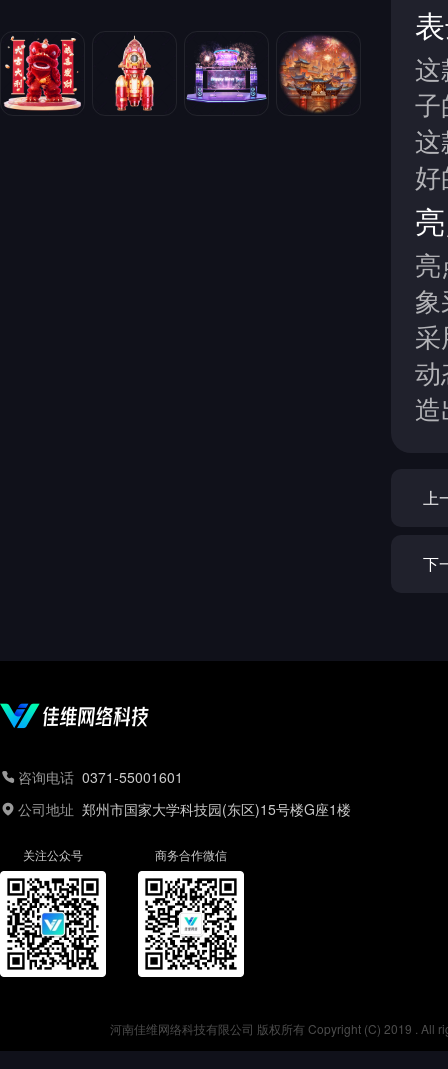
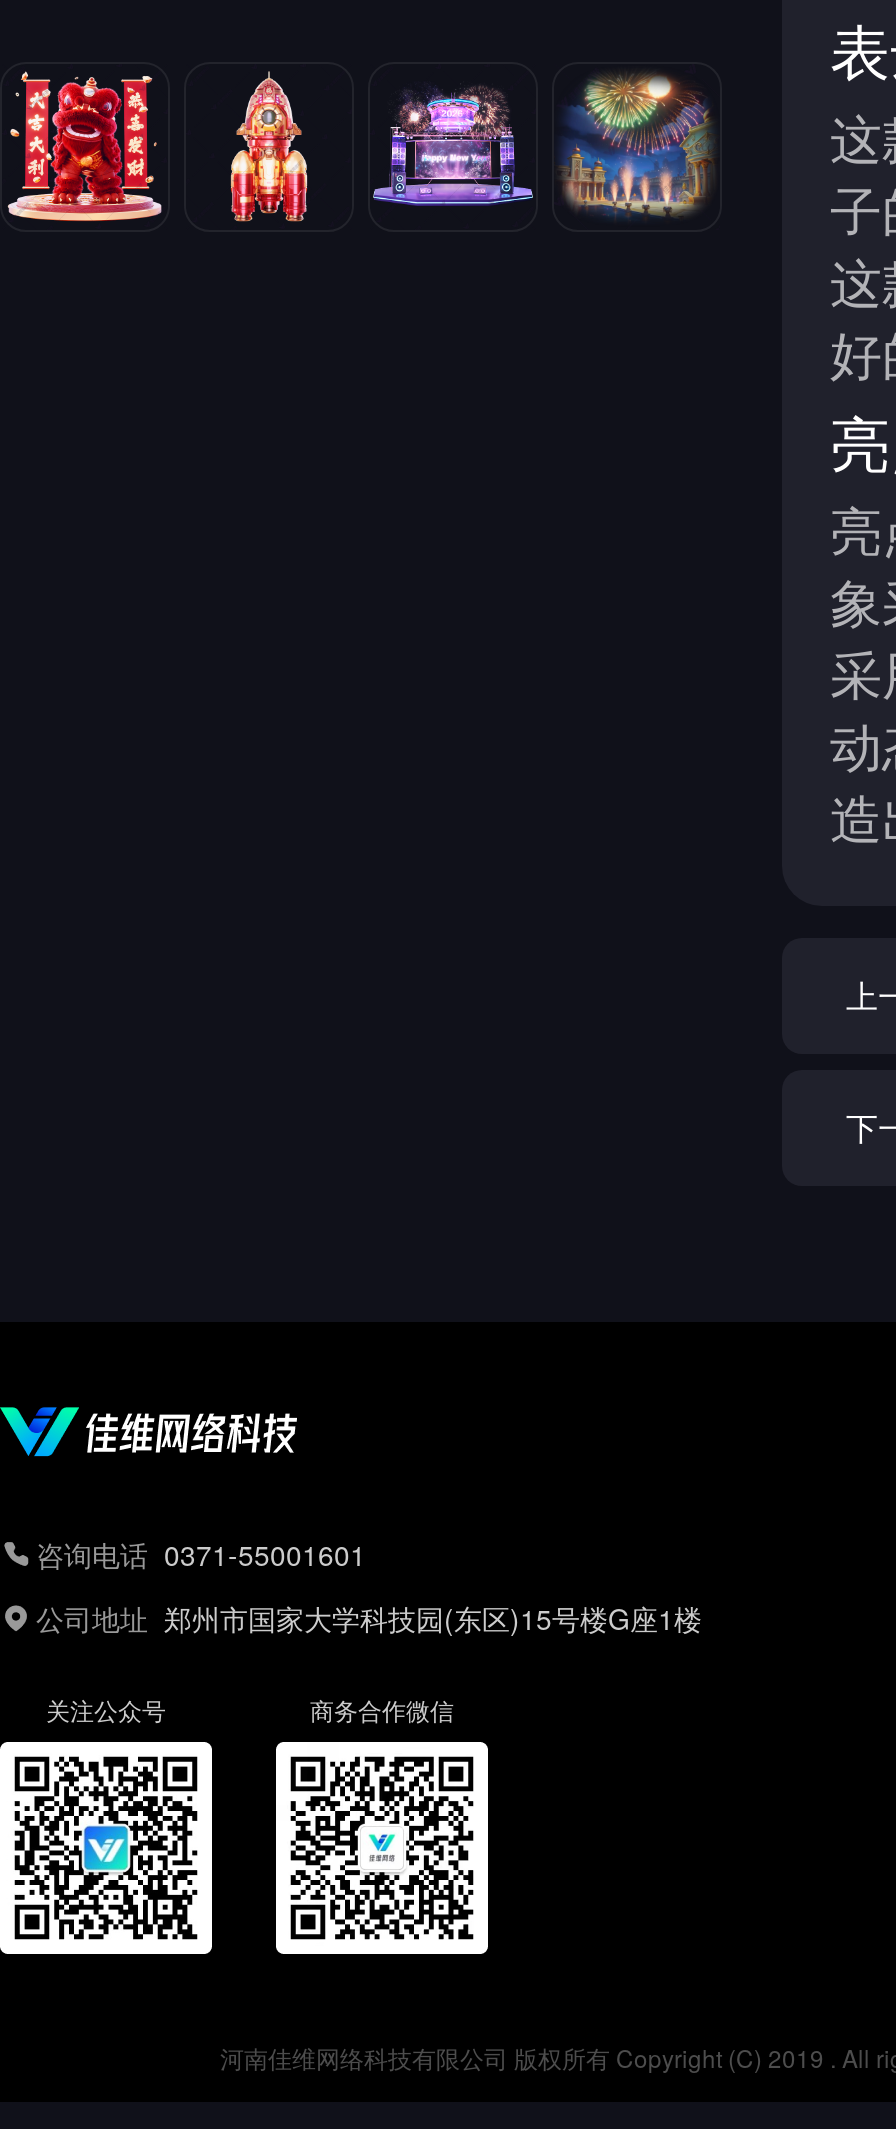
- [image]
+ [image]
